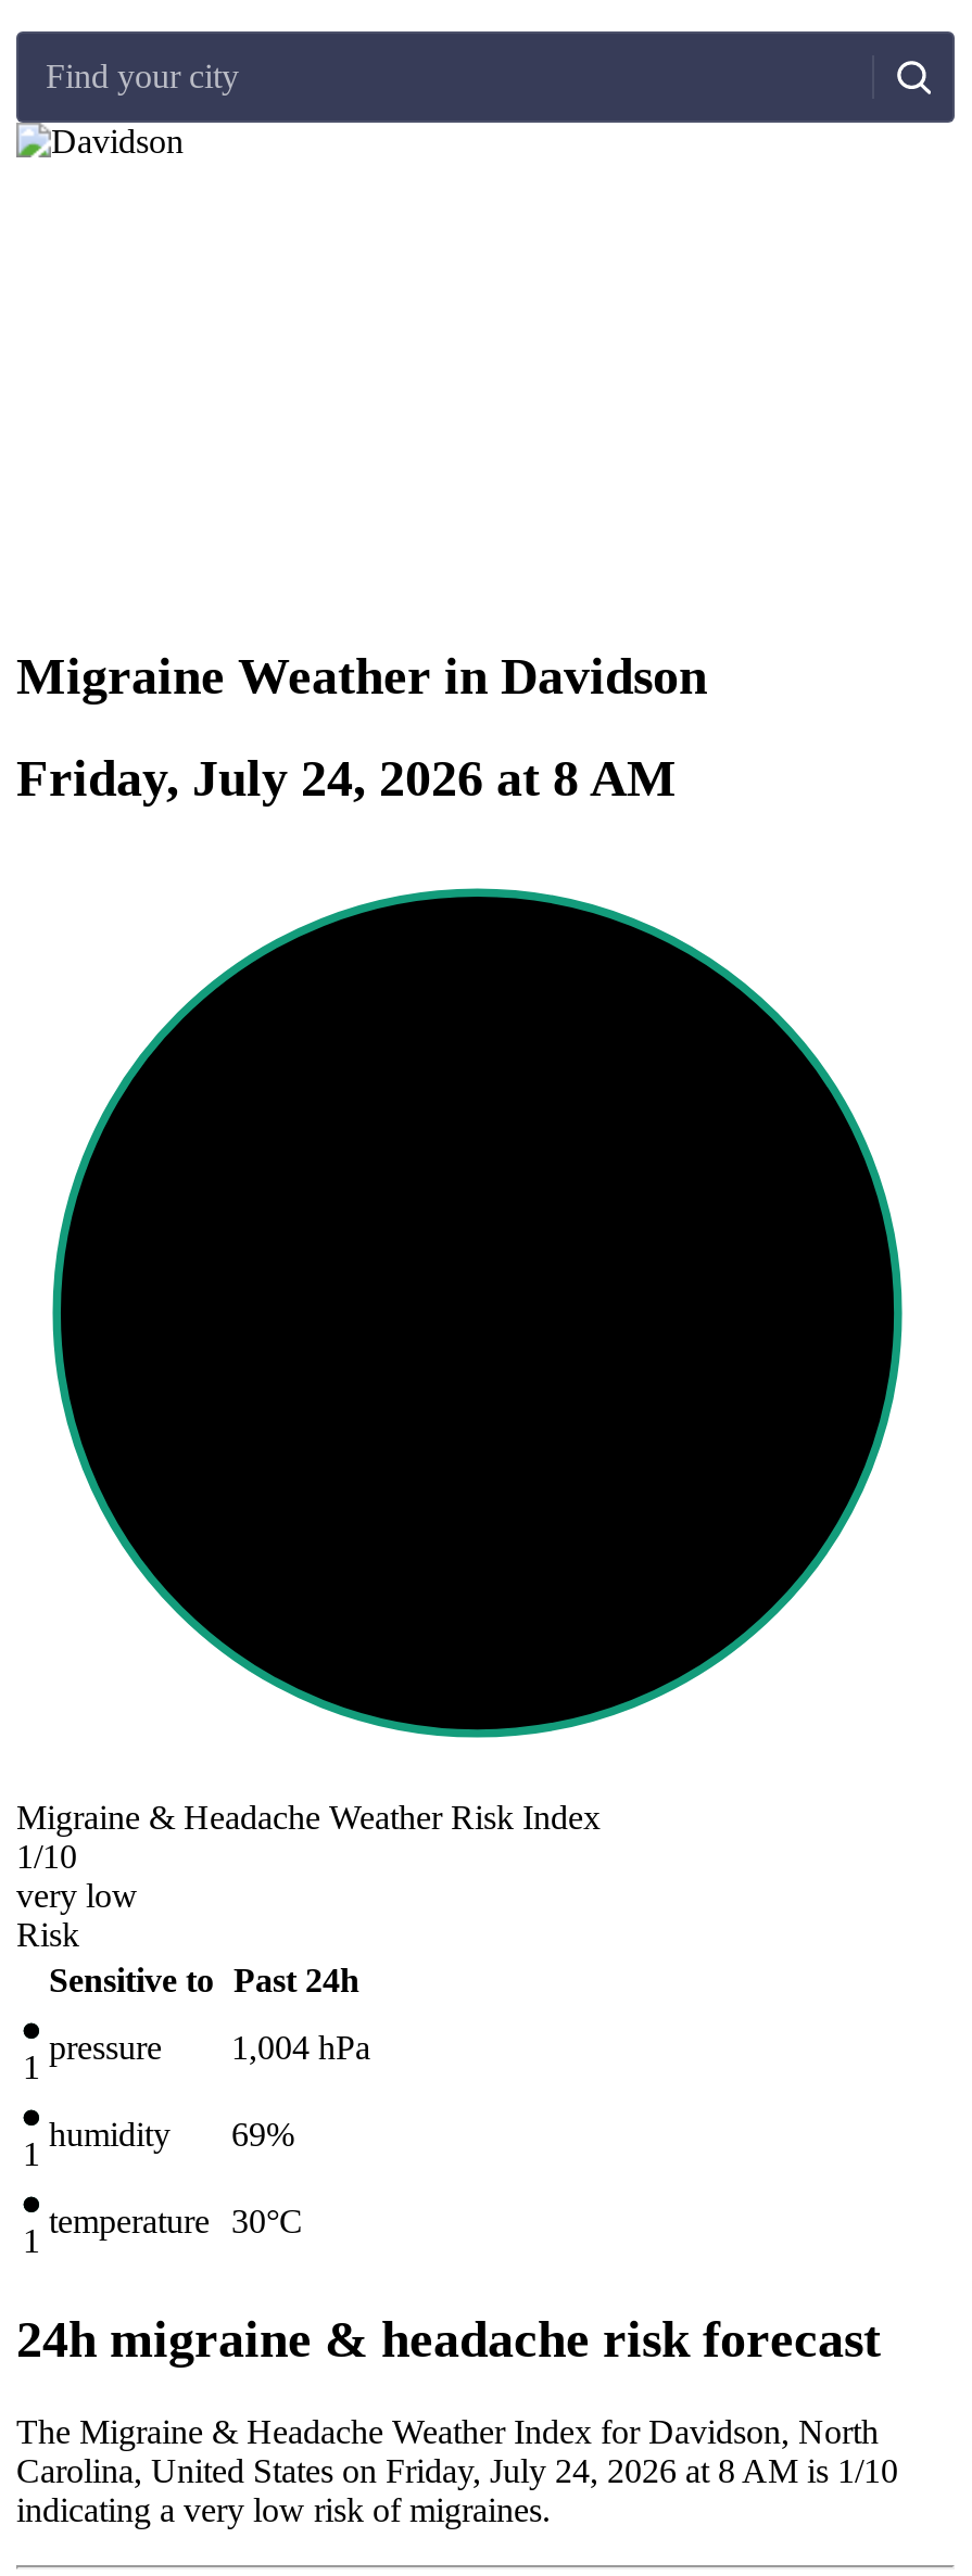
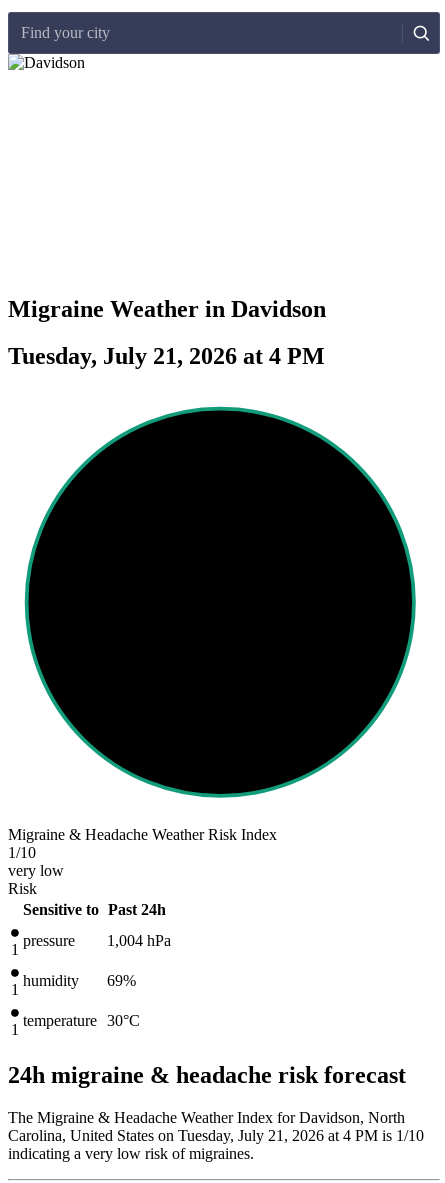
- Friday, July 24, 2026 at 8 AM
+ Tuesday, July 21, 2026 at 4 PM

- Carolina, United States on Friday, July 24, 2026 at 8 AM is 1/10
+ Carolina, United States on Tuesday, July 21, 2026 at 4 PM is 1/10
